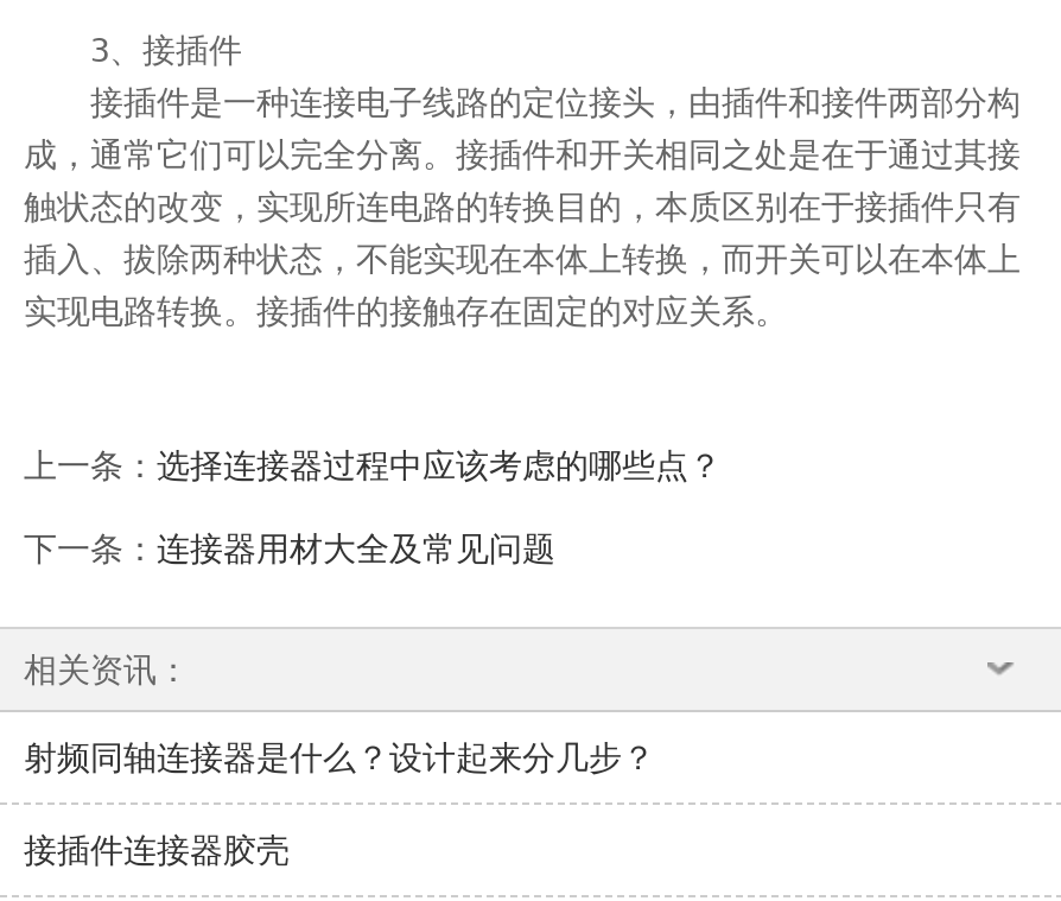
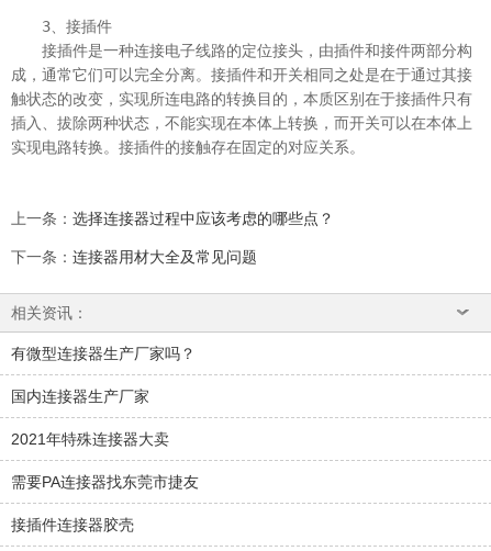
- 射频同轴连接器是什么？设计起来分几步？
+ 有微型连接器生产厂家吗？
+ 国内连接器生产厂家
+ 2021年特殊连接器大卖
+ 需要PA连接器找东莞市捷友
